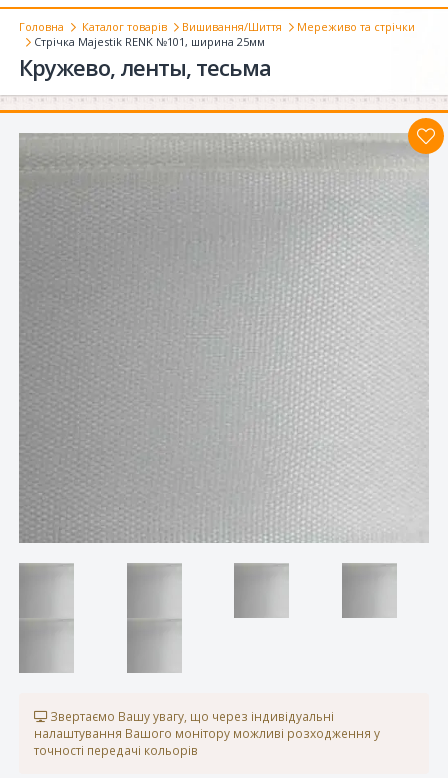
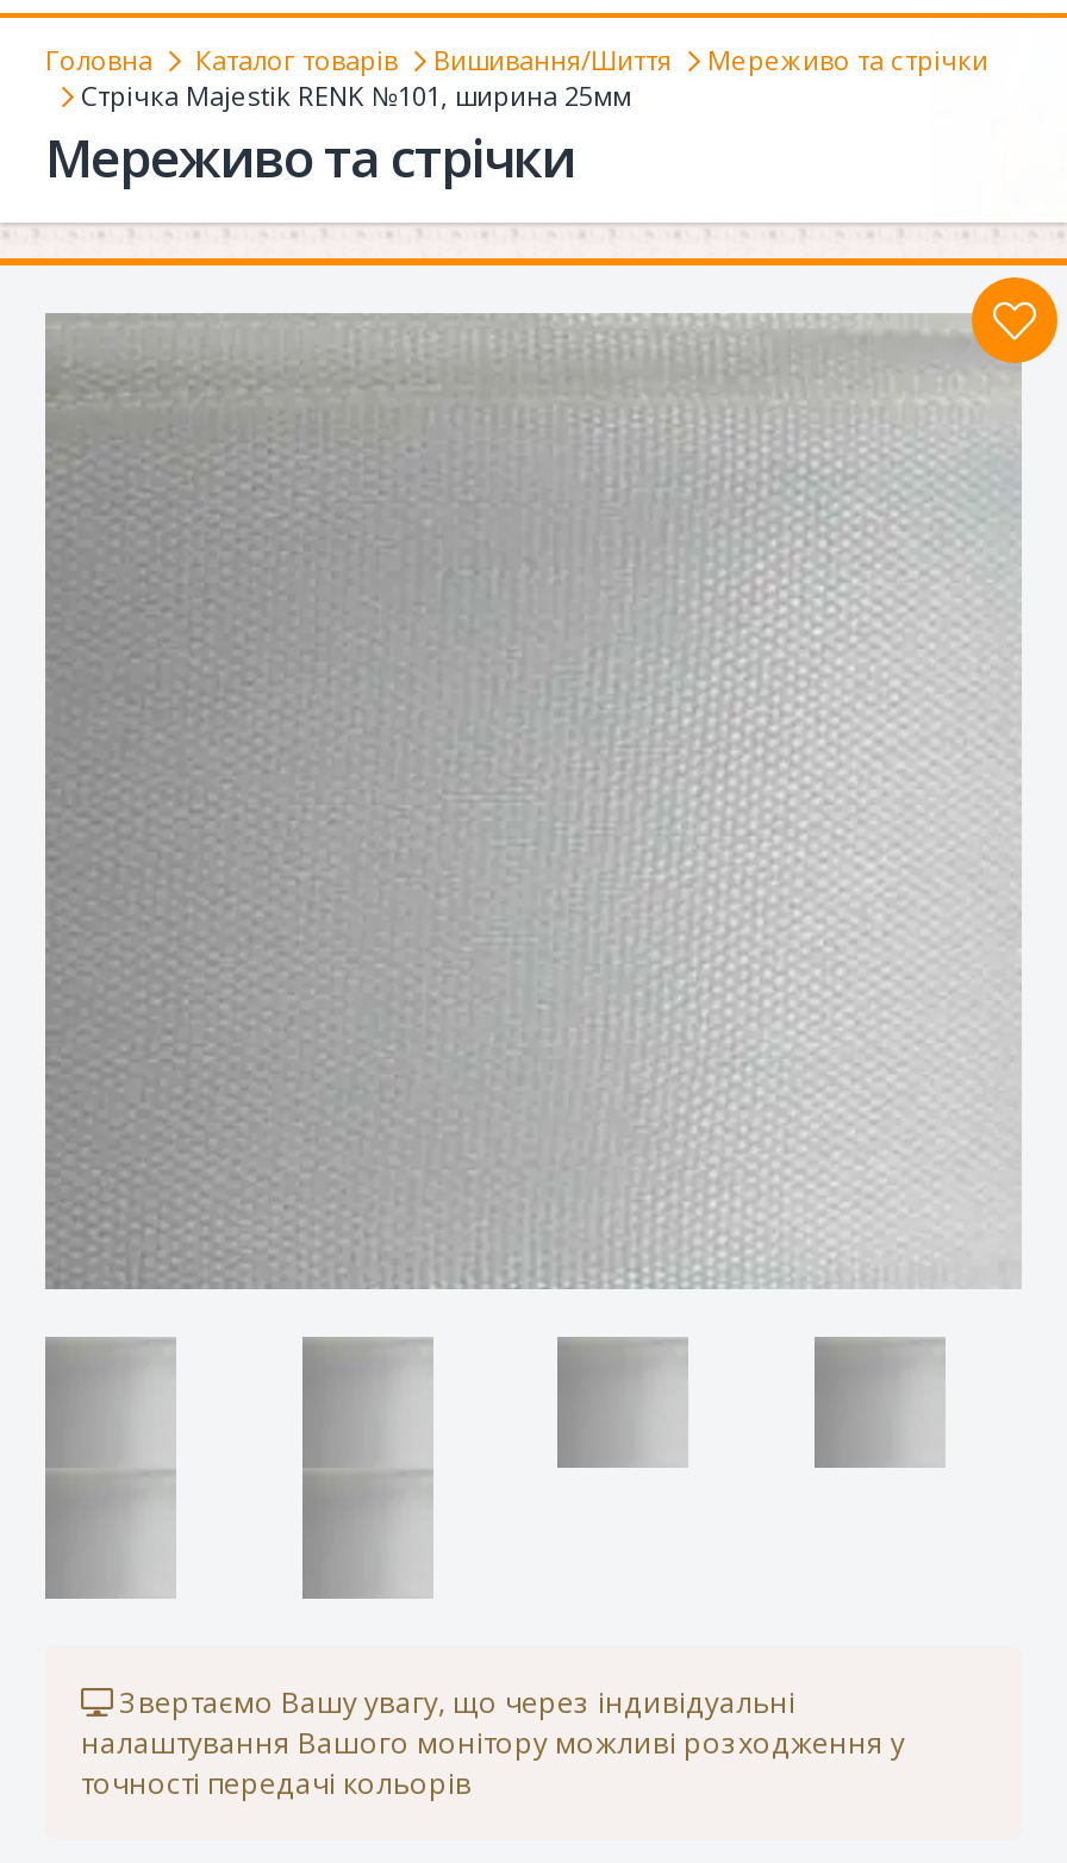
- Кружево, ленты, тесьма
+ Мереживо та стрічки
